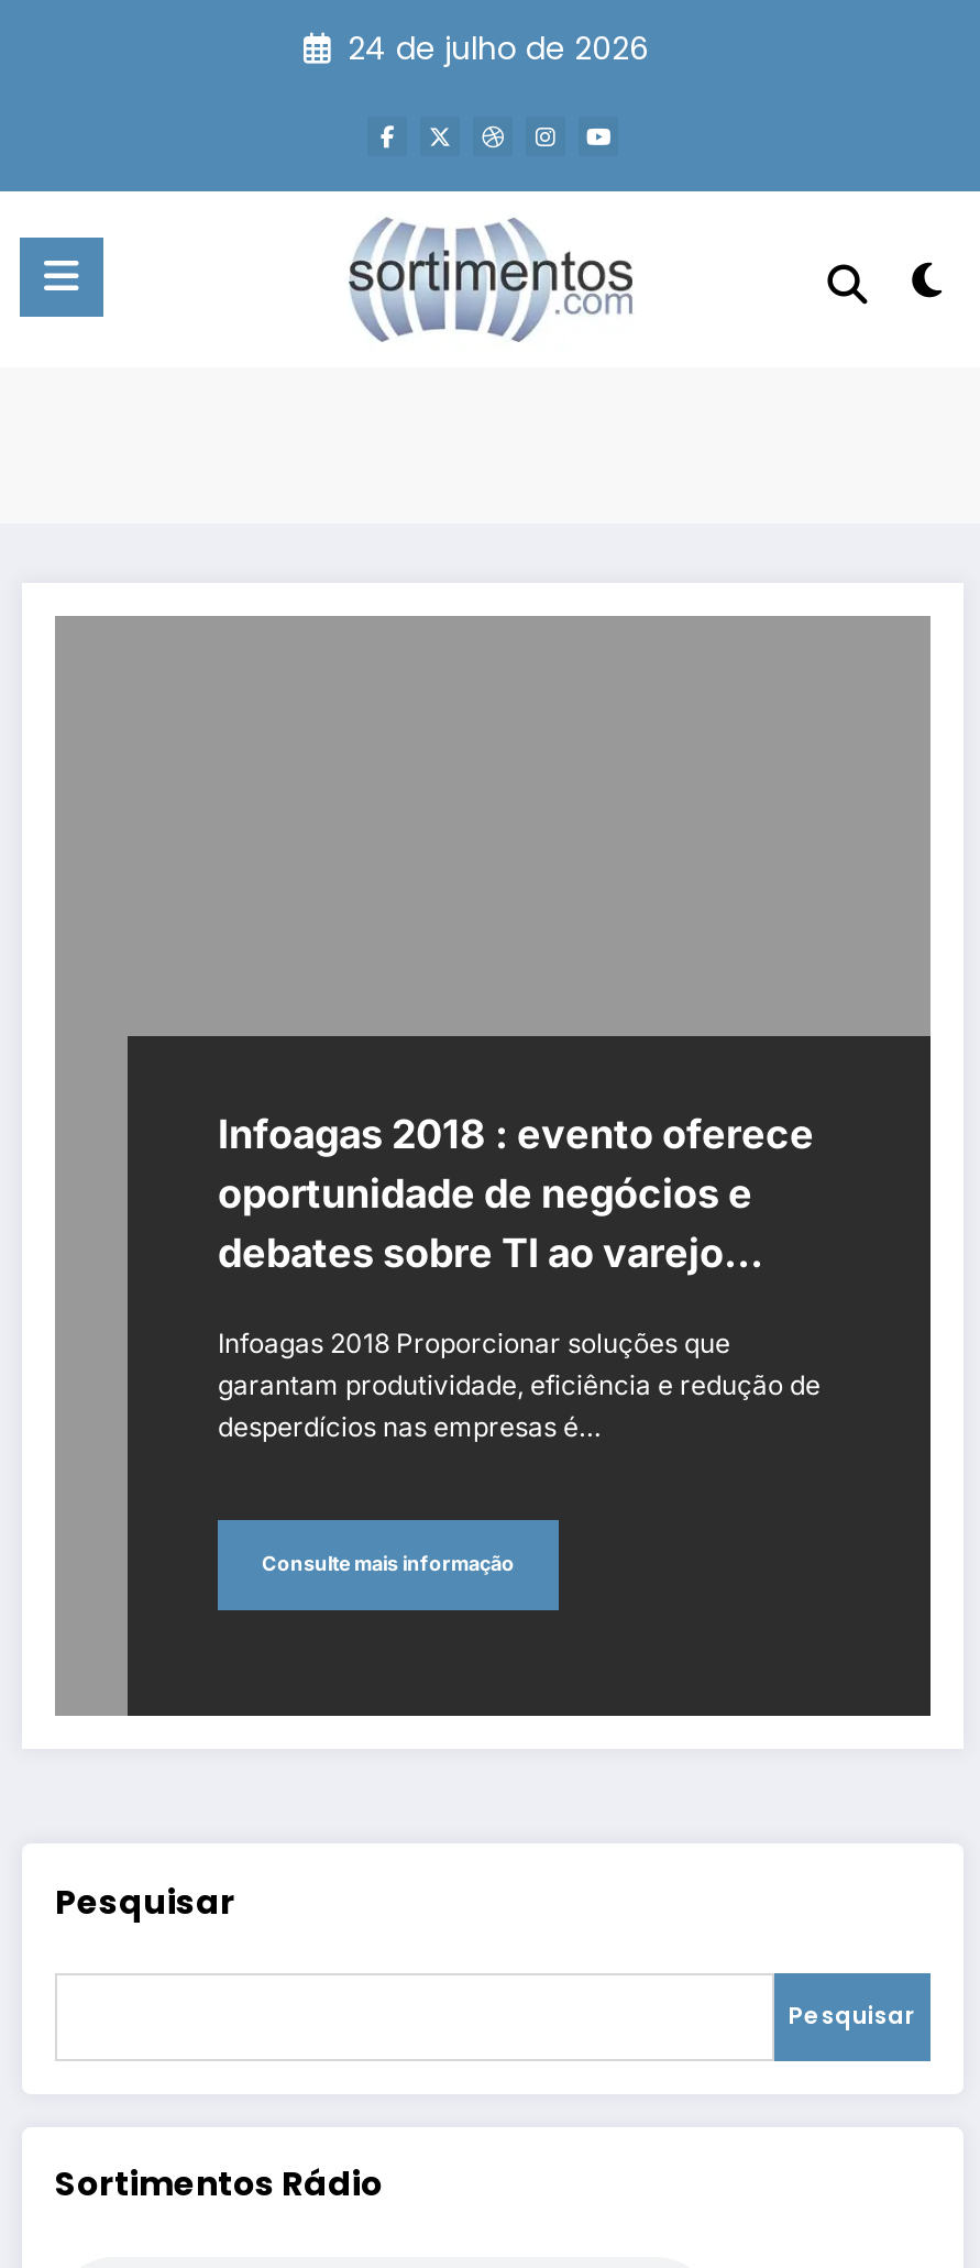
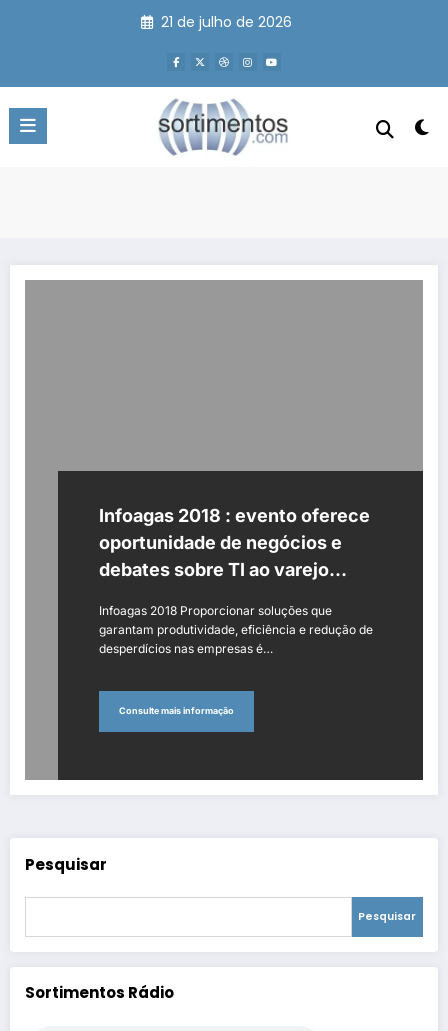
- 24 de julho de 2026
+ 21 de julho de 2026
